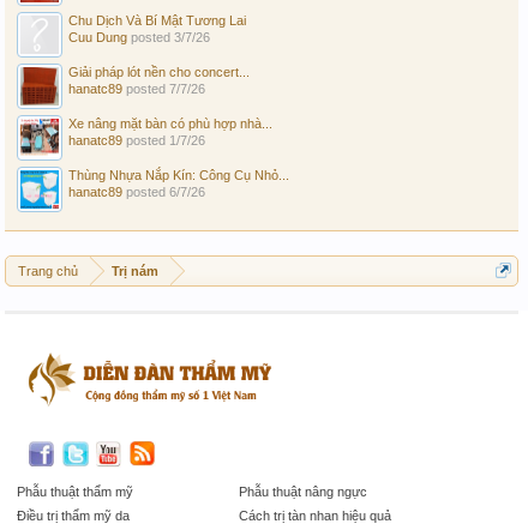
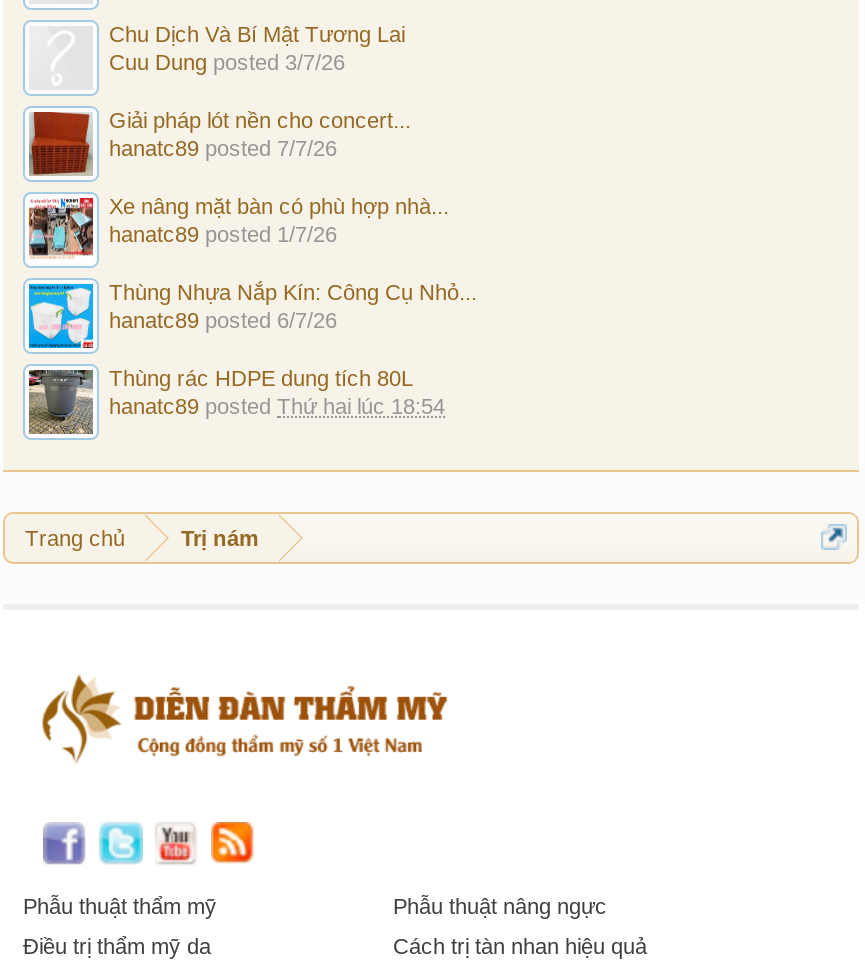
+ [image]
+ Thùng rác HDPE dung tích 80L
+ hanatc89 posted Thứ hai lúc 18:54
